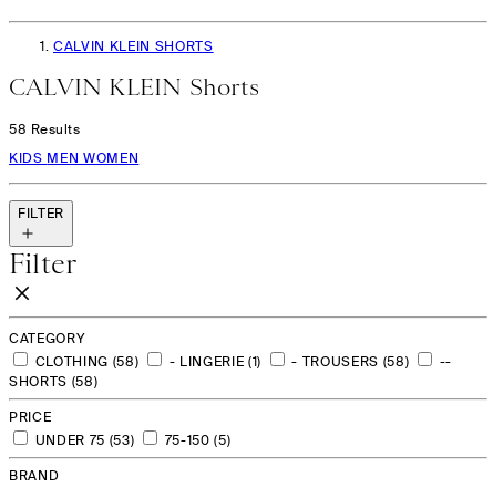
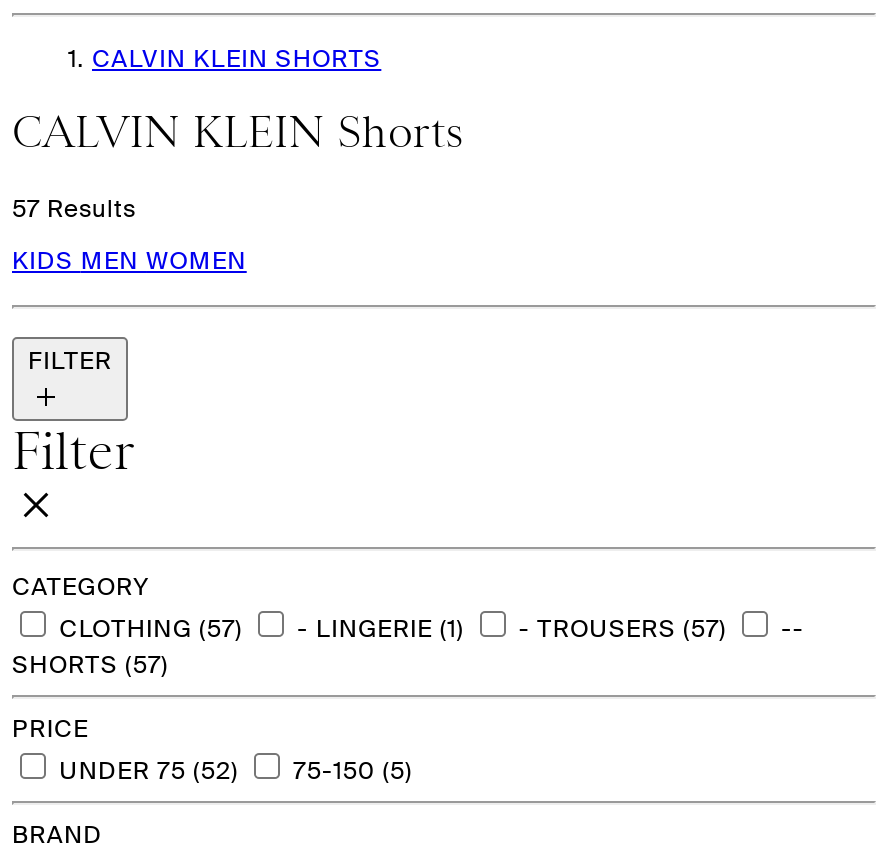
- 58 Results
+ 57 Results

- CLOTHING (58)
+ CLOTHING (57)

- - TROUSERS (58)
+ - TROUSERS (57)

- SHORTS (58)
+ SHORTS (57)

- UNDER 75 (53) 75-150 (5)
+ UNDER 75 (52) 75-150 (5)
